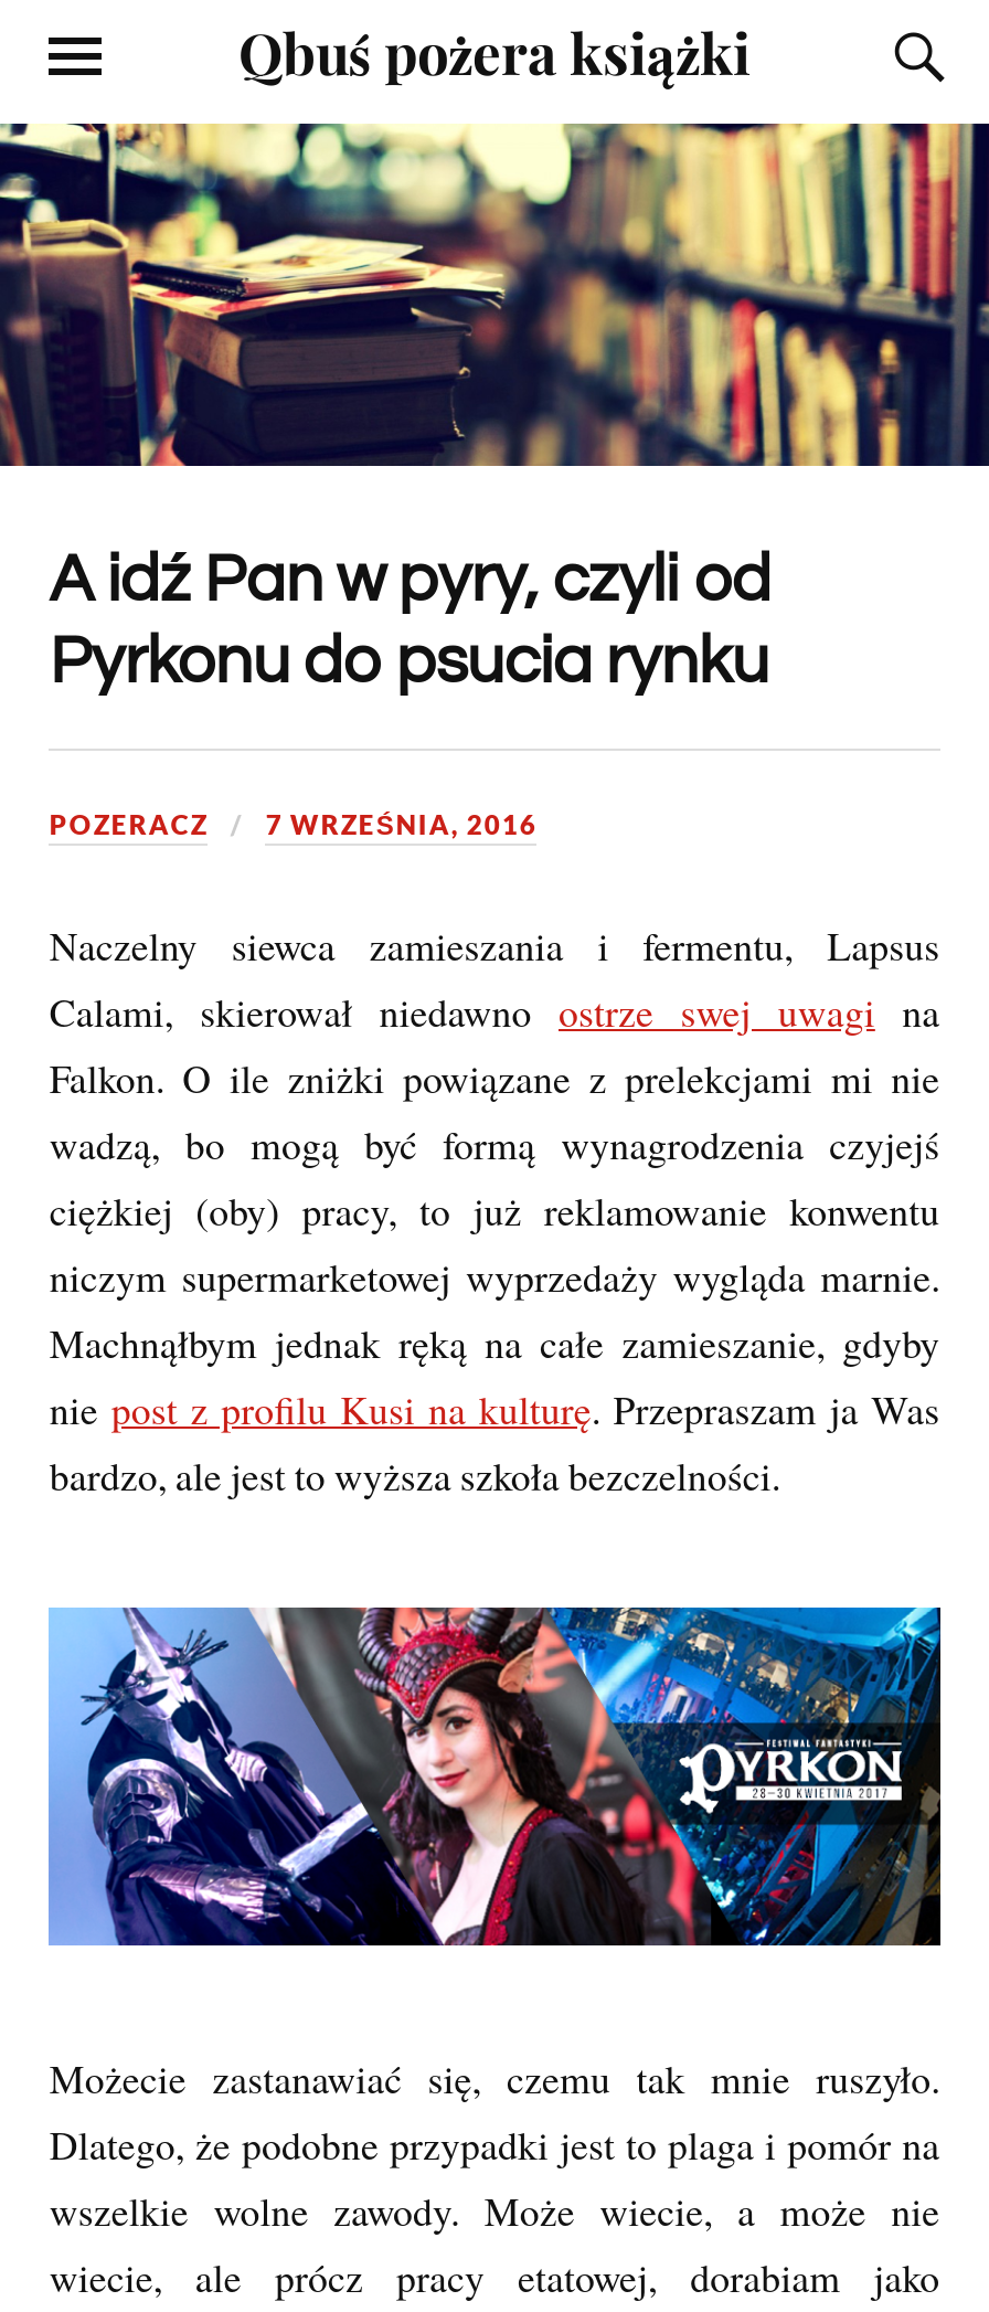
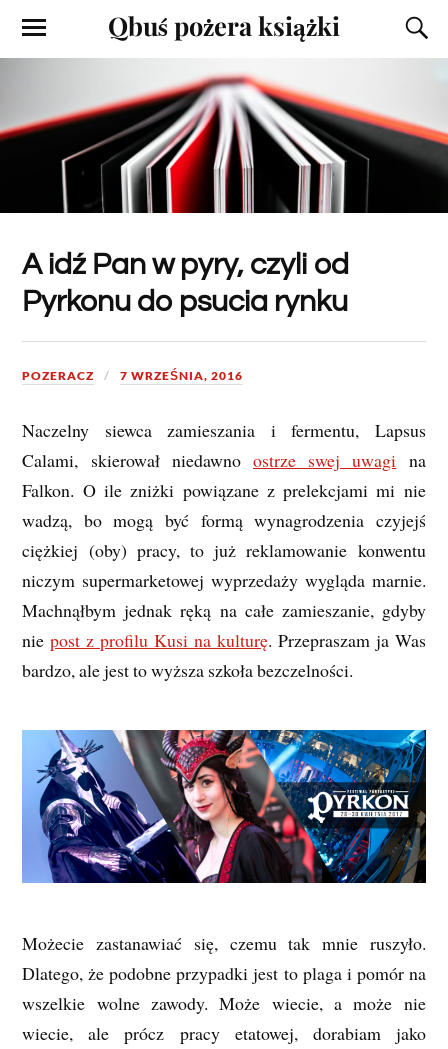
- [image]
+ [image]
